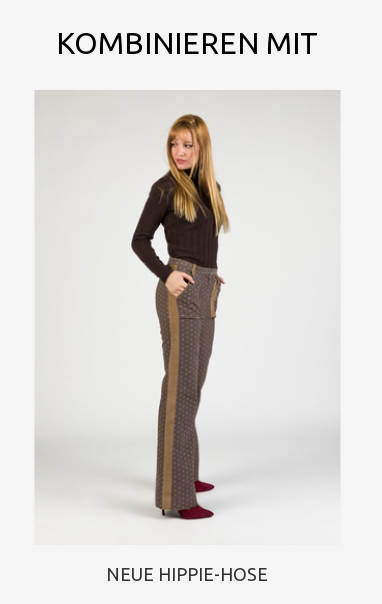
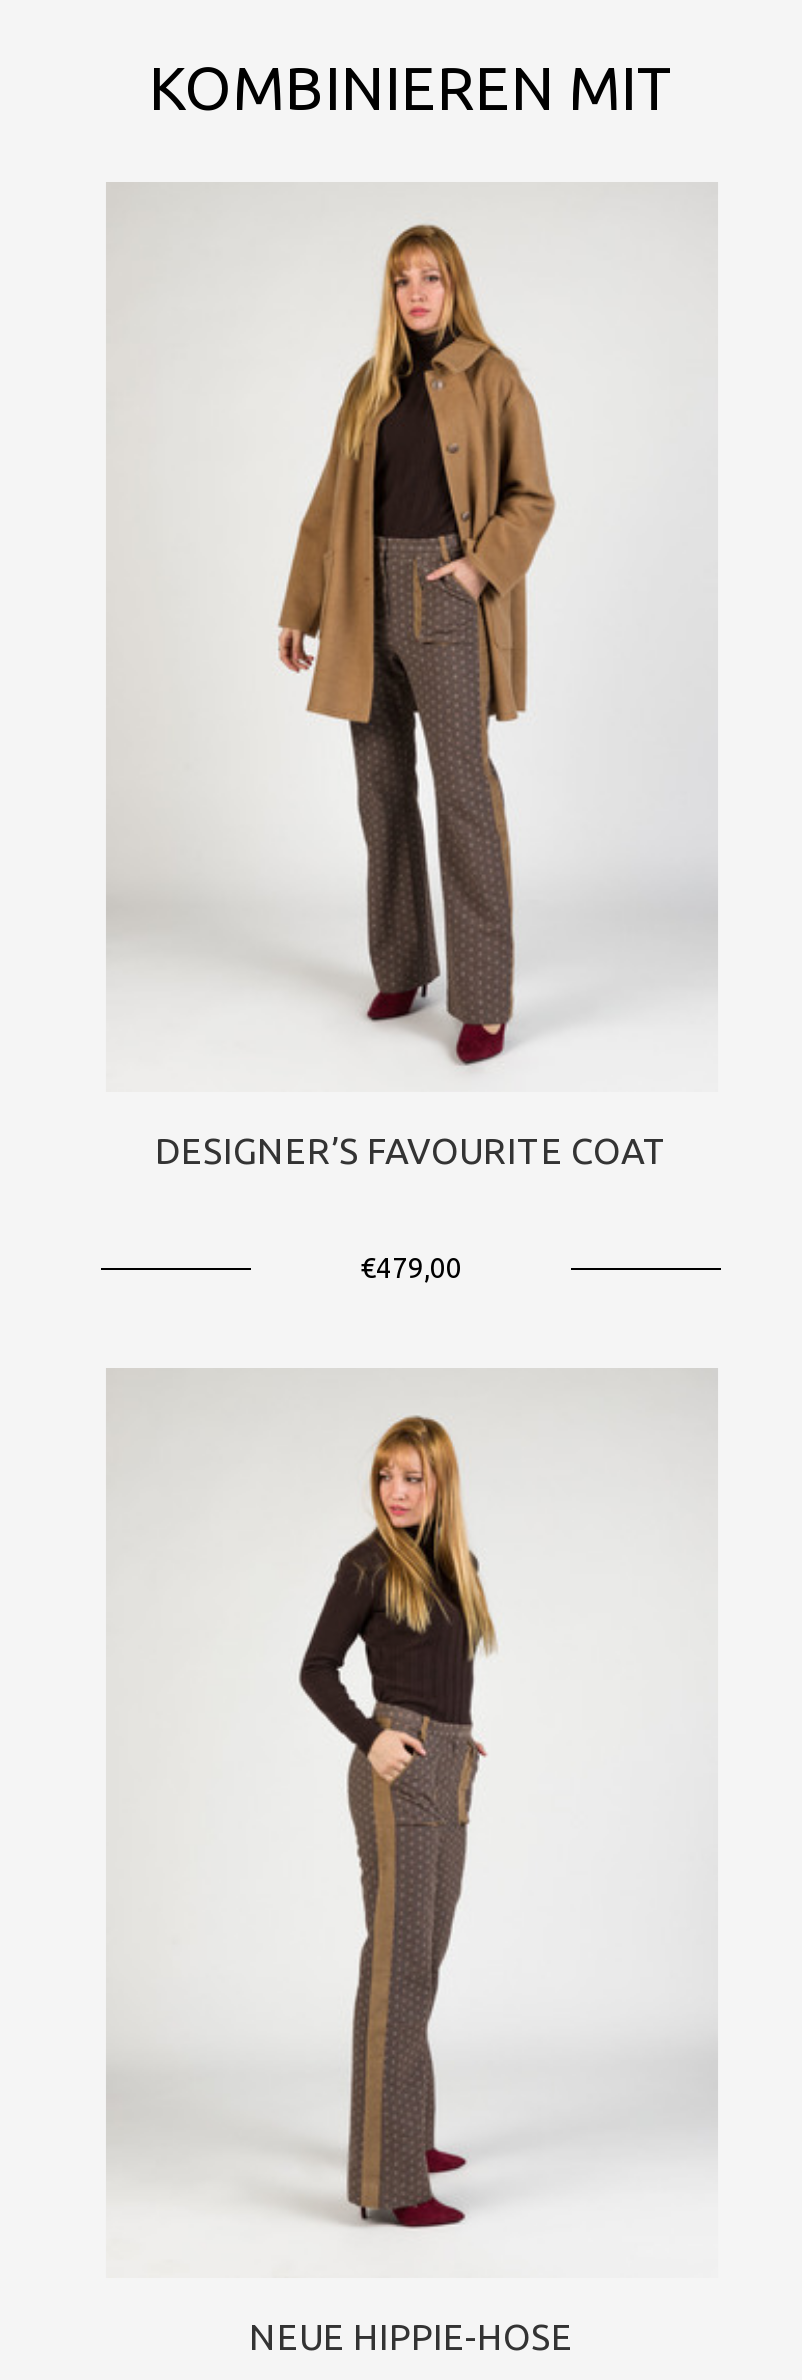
+ [image]
+ DESIGNER’S FAVOURITE COAT
+ €479,00
